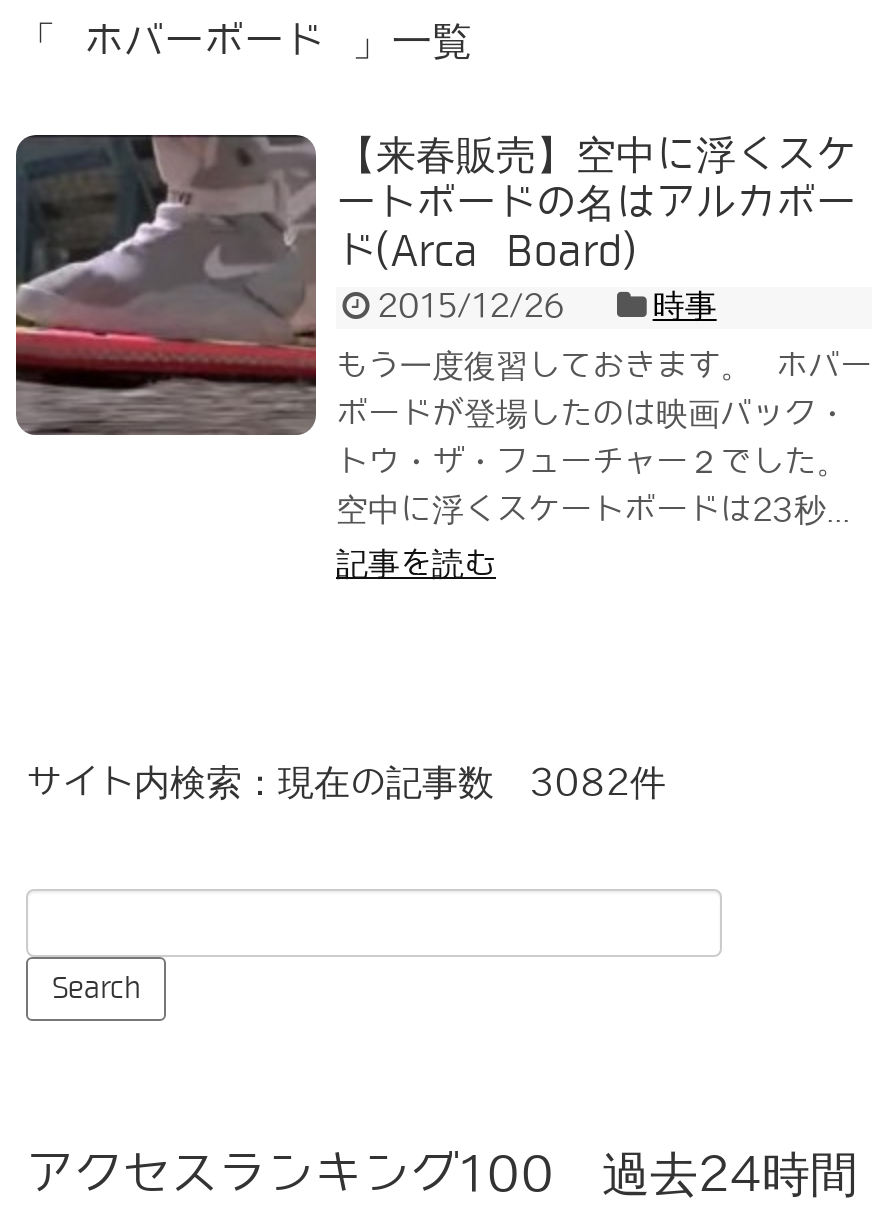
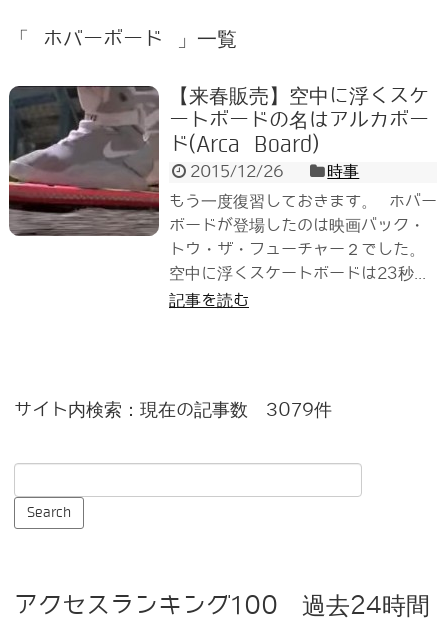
- サイト内検索：現在の記事数 3082件
+ サイト内検索：現在の記事数 3079件
